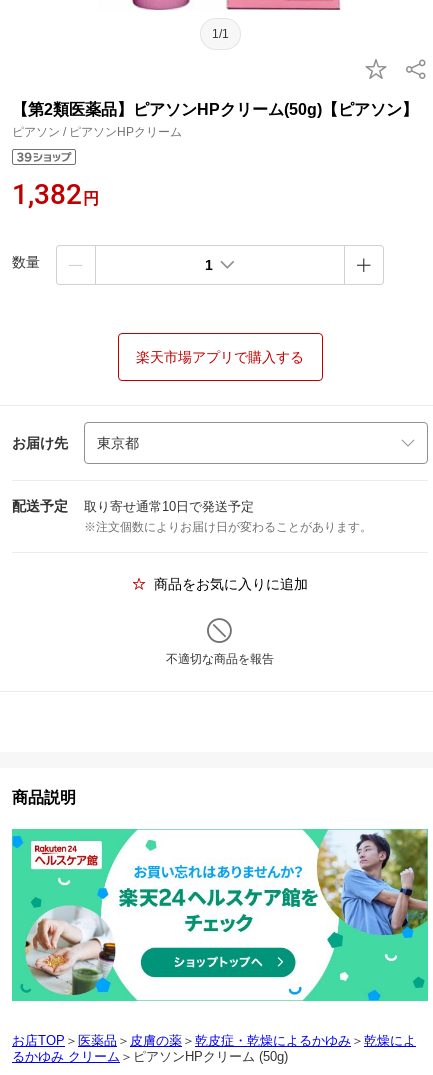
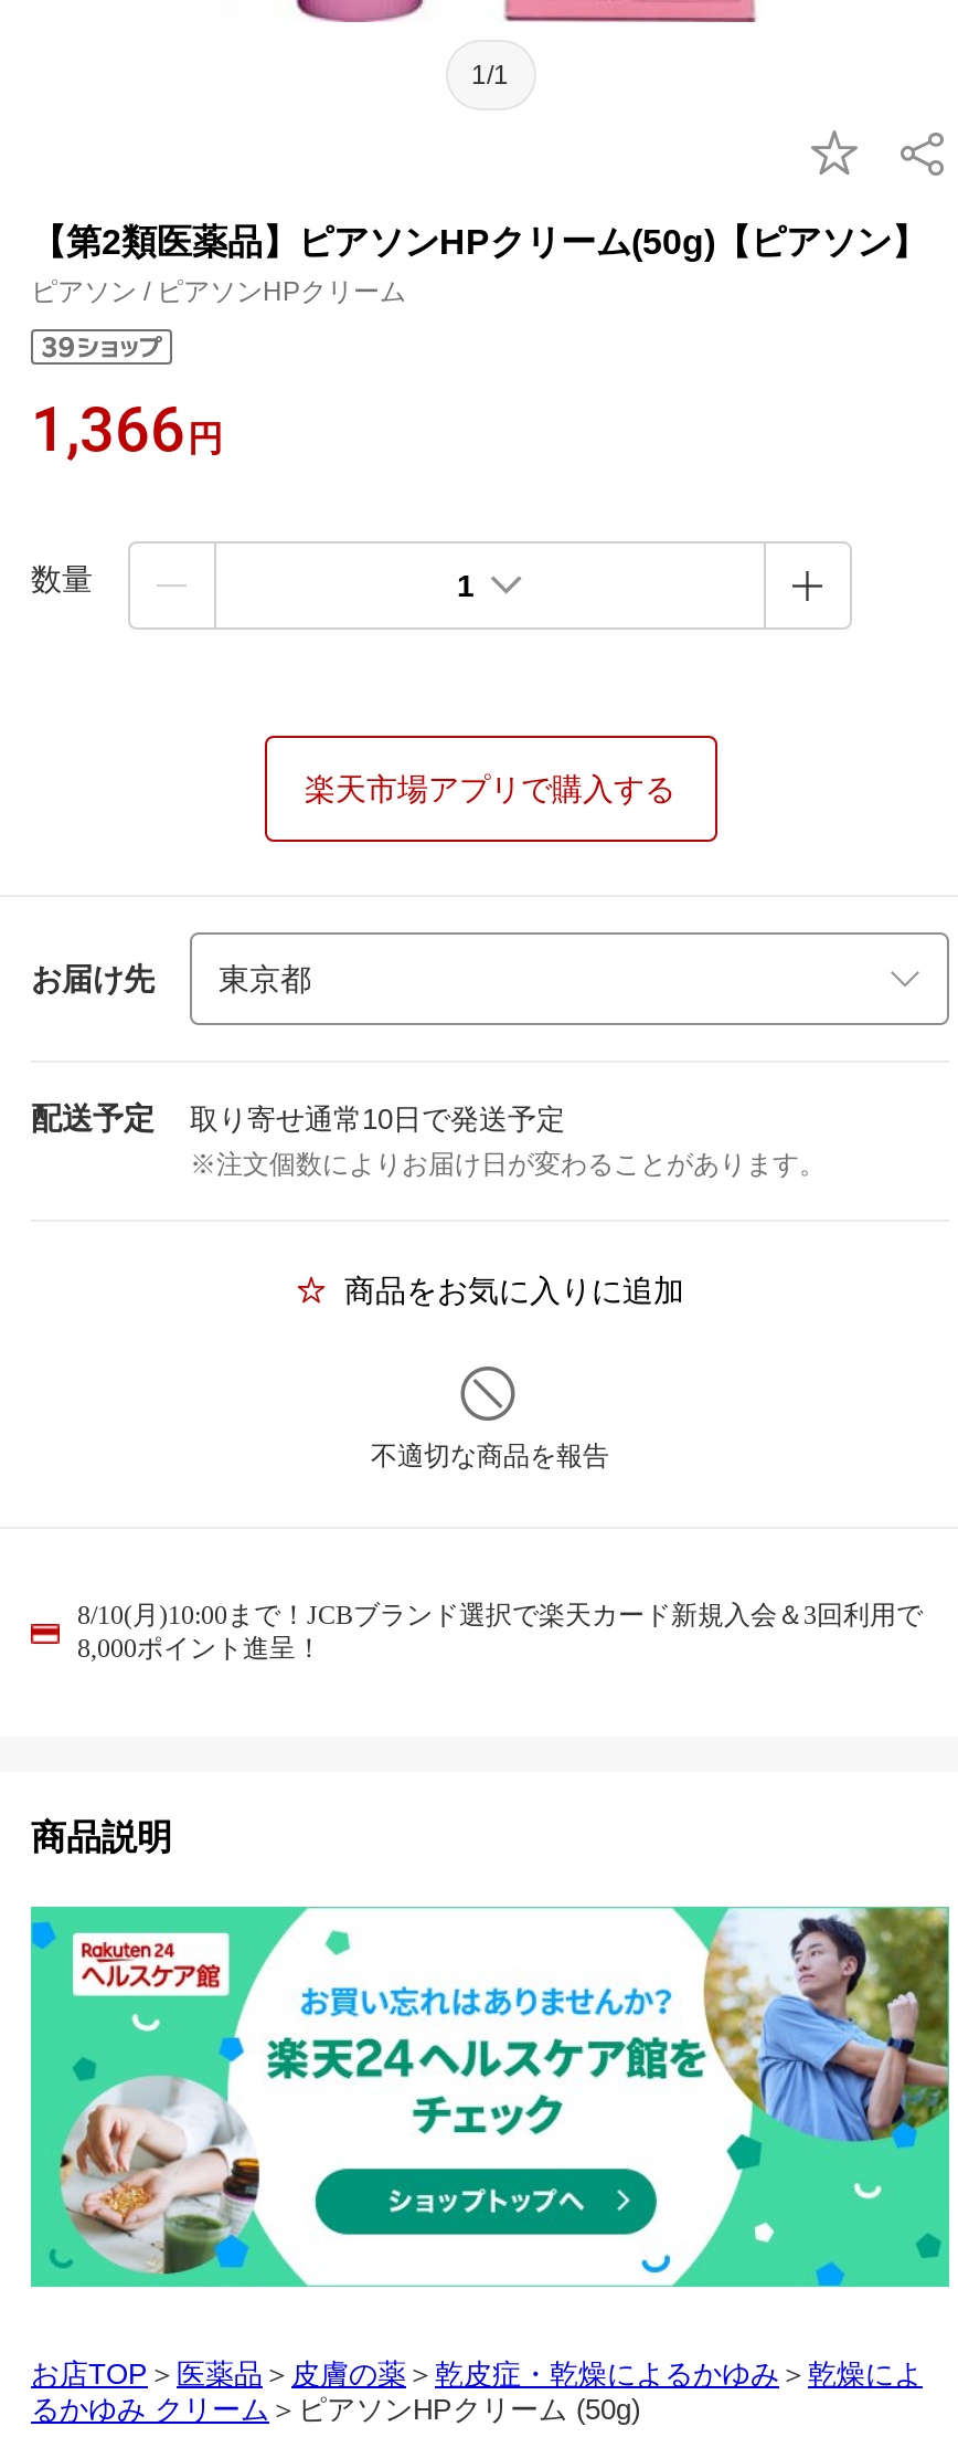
- 1,382円
+ 1,366円

+ 8/10(月)10:00まで！JCBブランド選択で楽天カード新規入会＆3回利用で
+ 8,000ポイント進呈！
